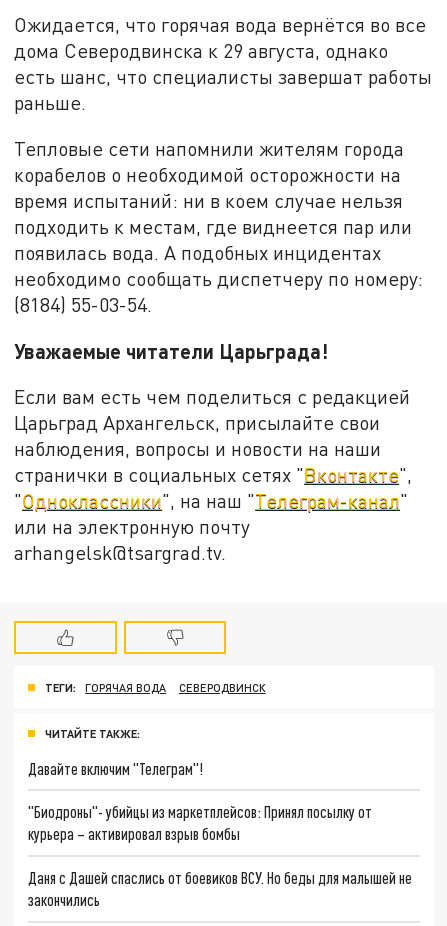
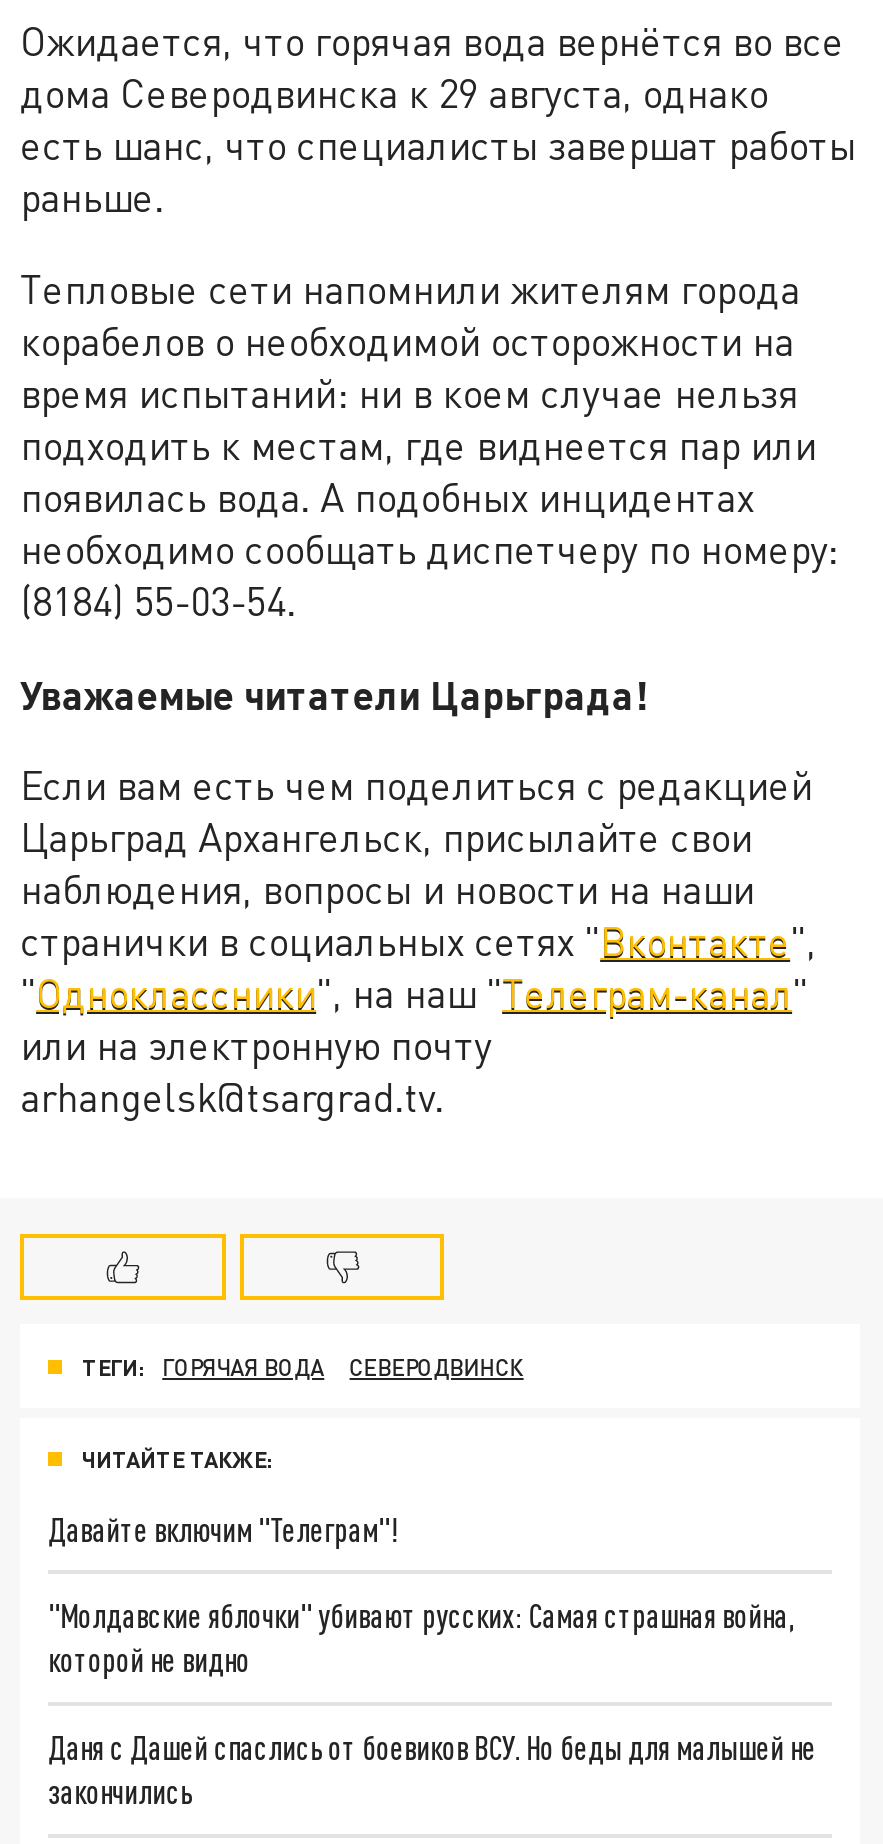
- "Биодроны"- убийцы из маркетплейсов: Принял посылку от
- курьера – активировал взрыв бомбы
+ "Молдавские яблочки" убивают русских: Самая страшная война,
+ которой не видно
